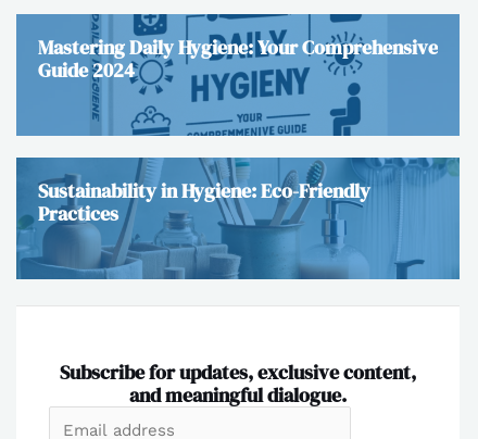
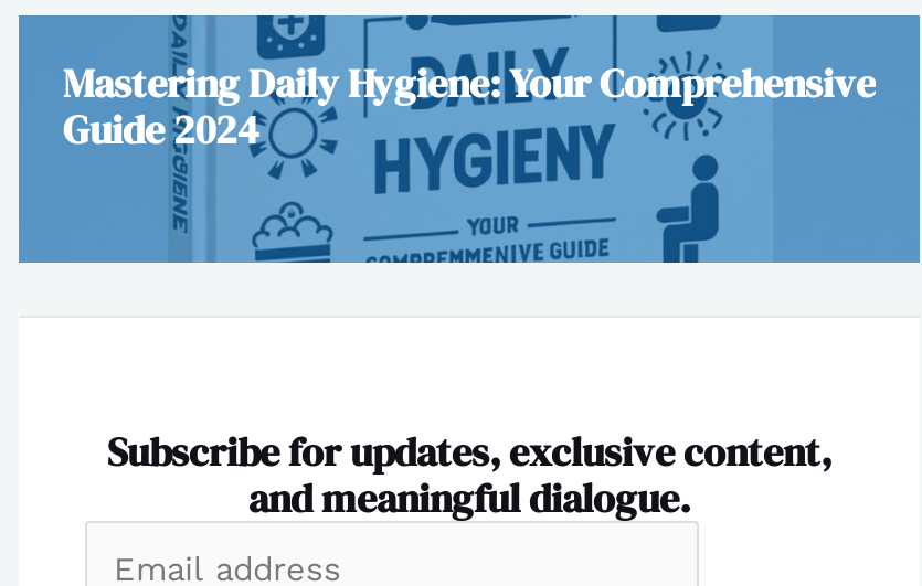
- [image]
- Sustainability in Hygiene: Eco-Friendly
- Practices
